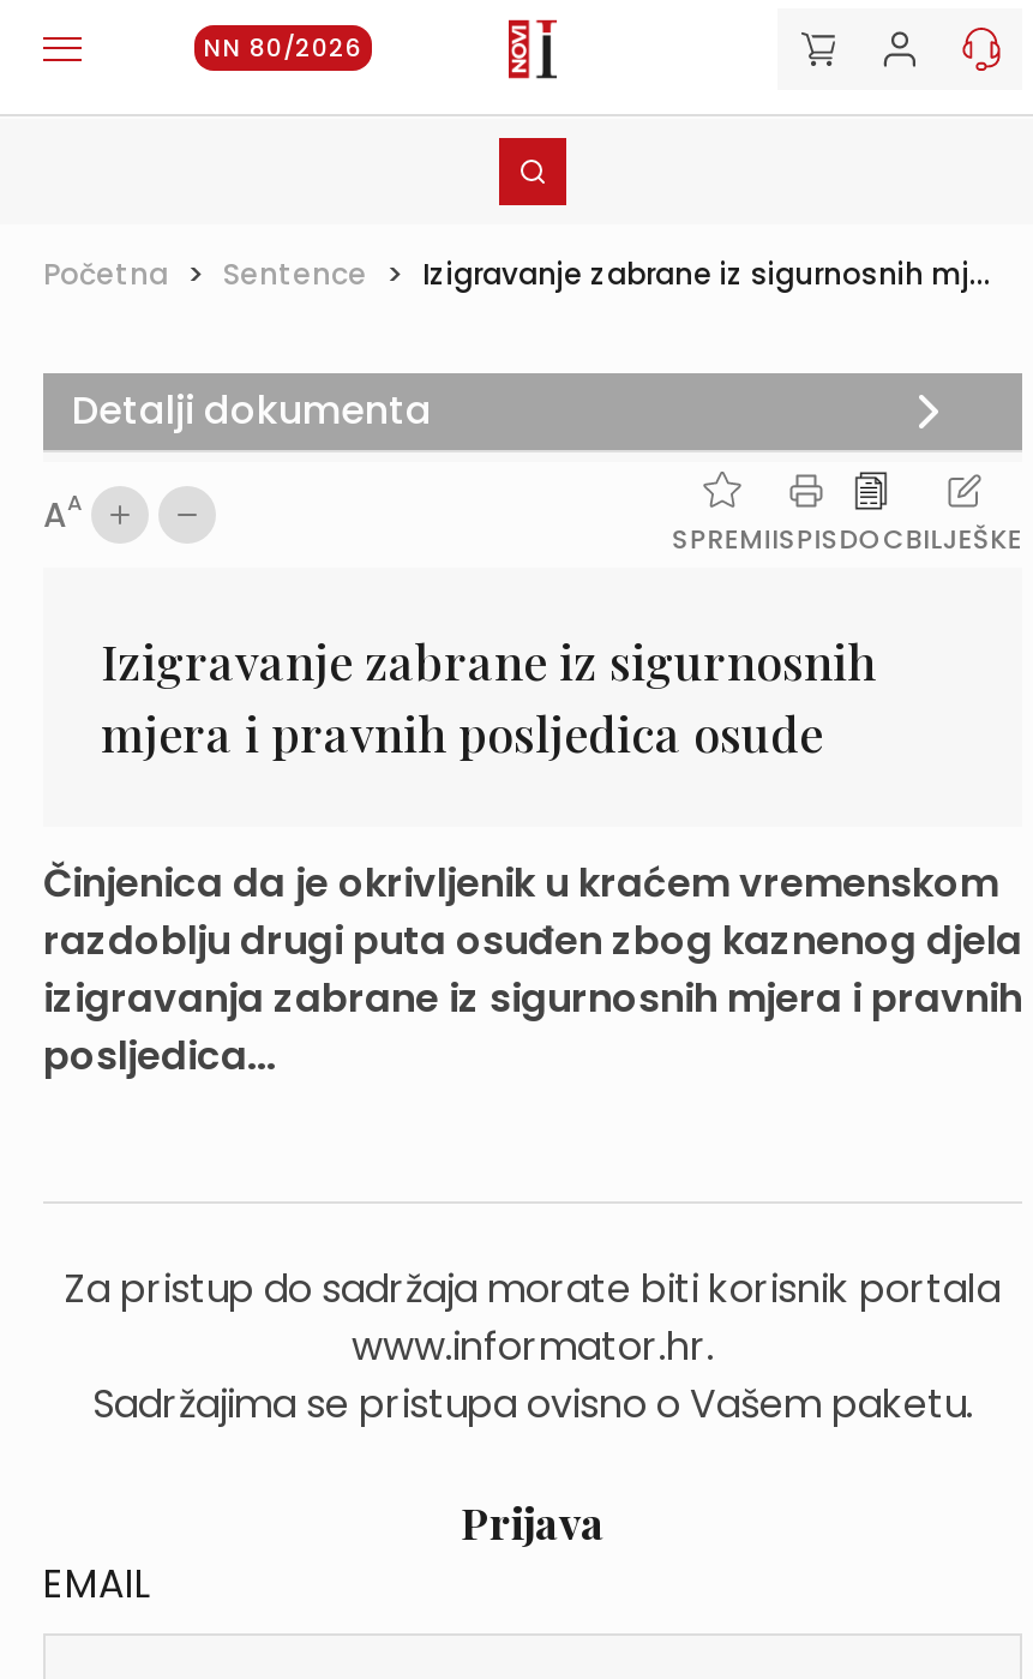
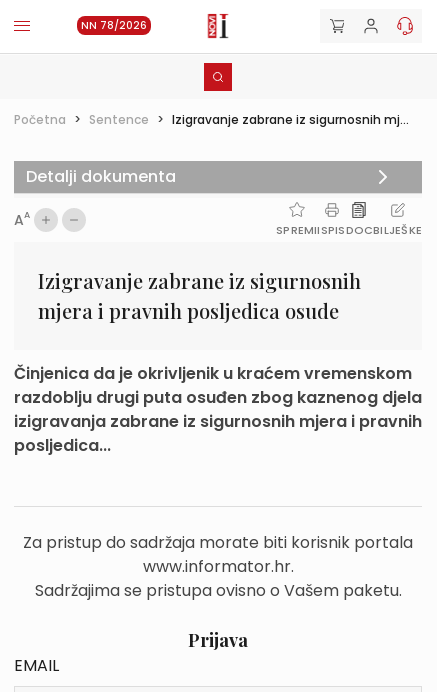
- NN 80/2026
+ NN 78/2026
